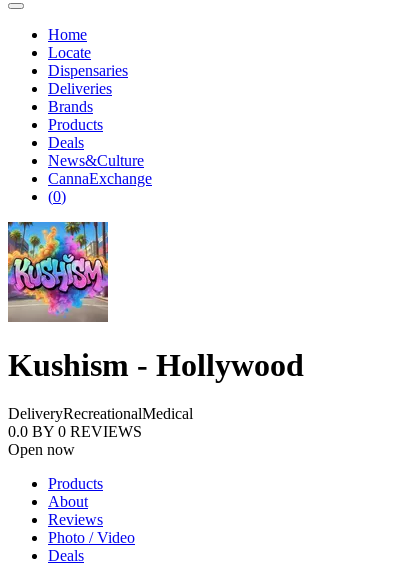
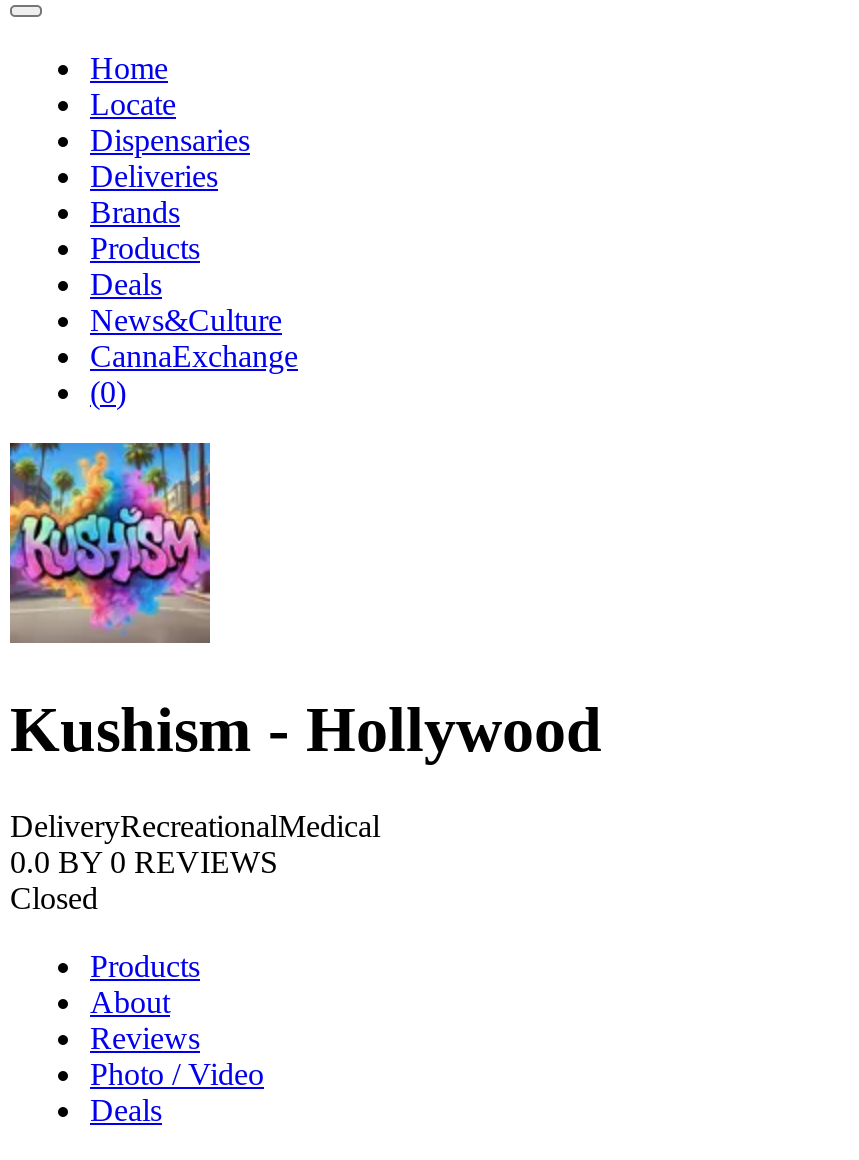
- Open now
+ Closed
